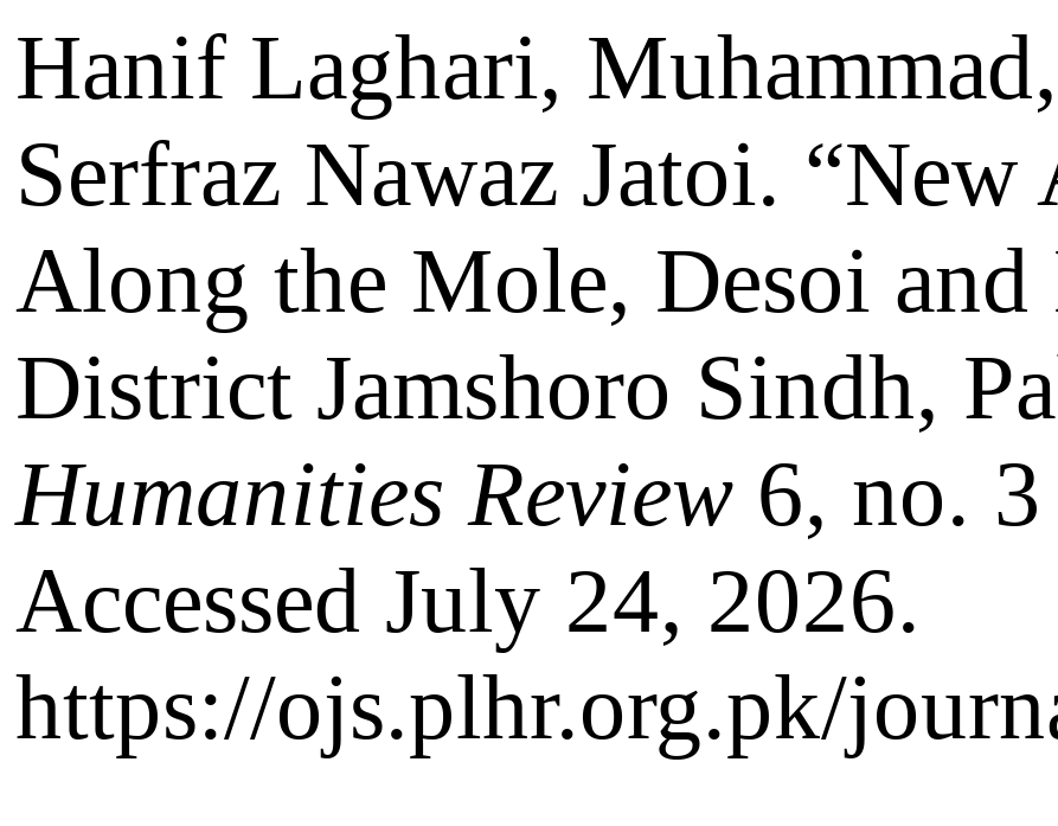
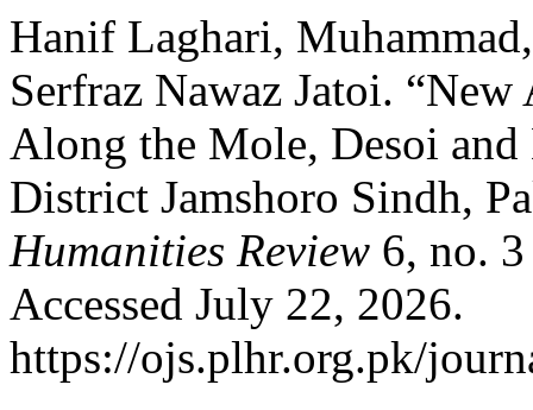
- Accessed July 24, 2026.
+ Accessed July 22, 2026.
